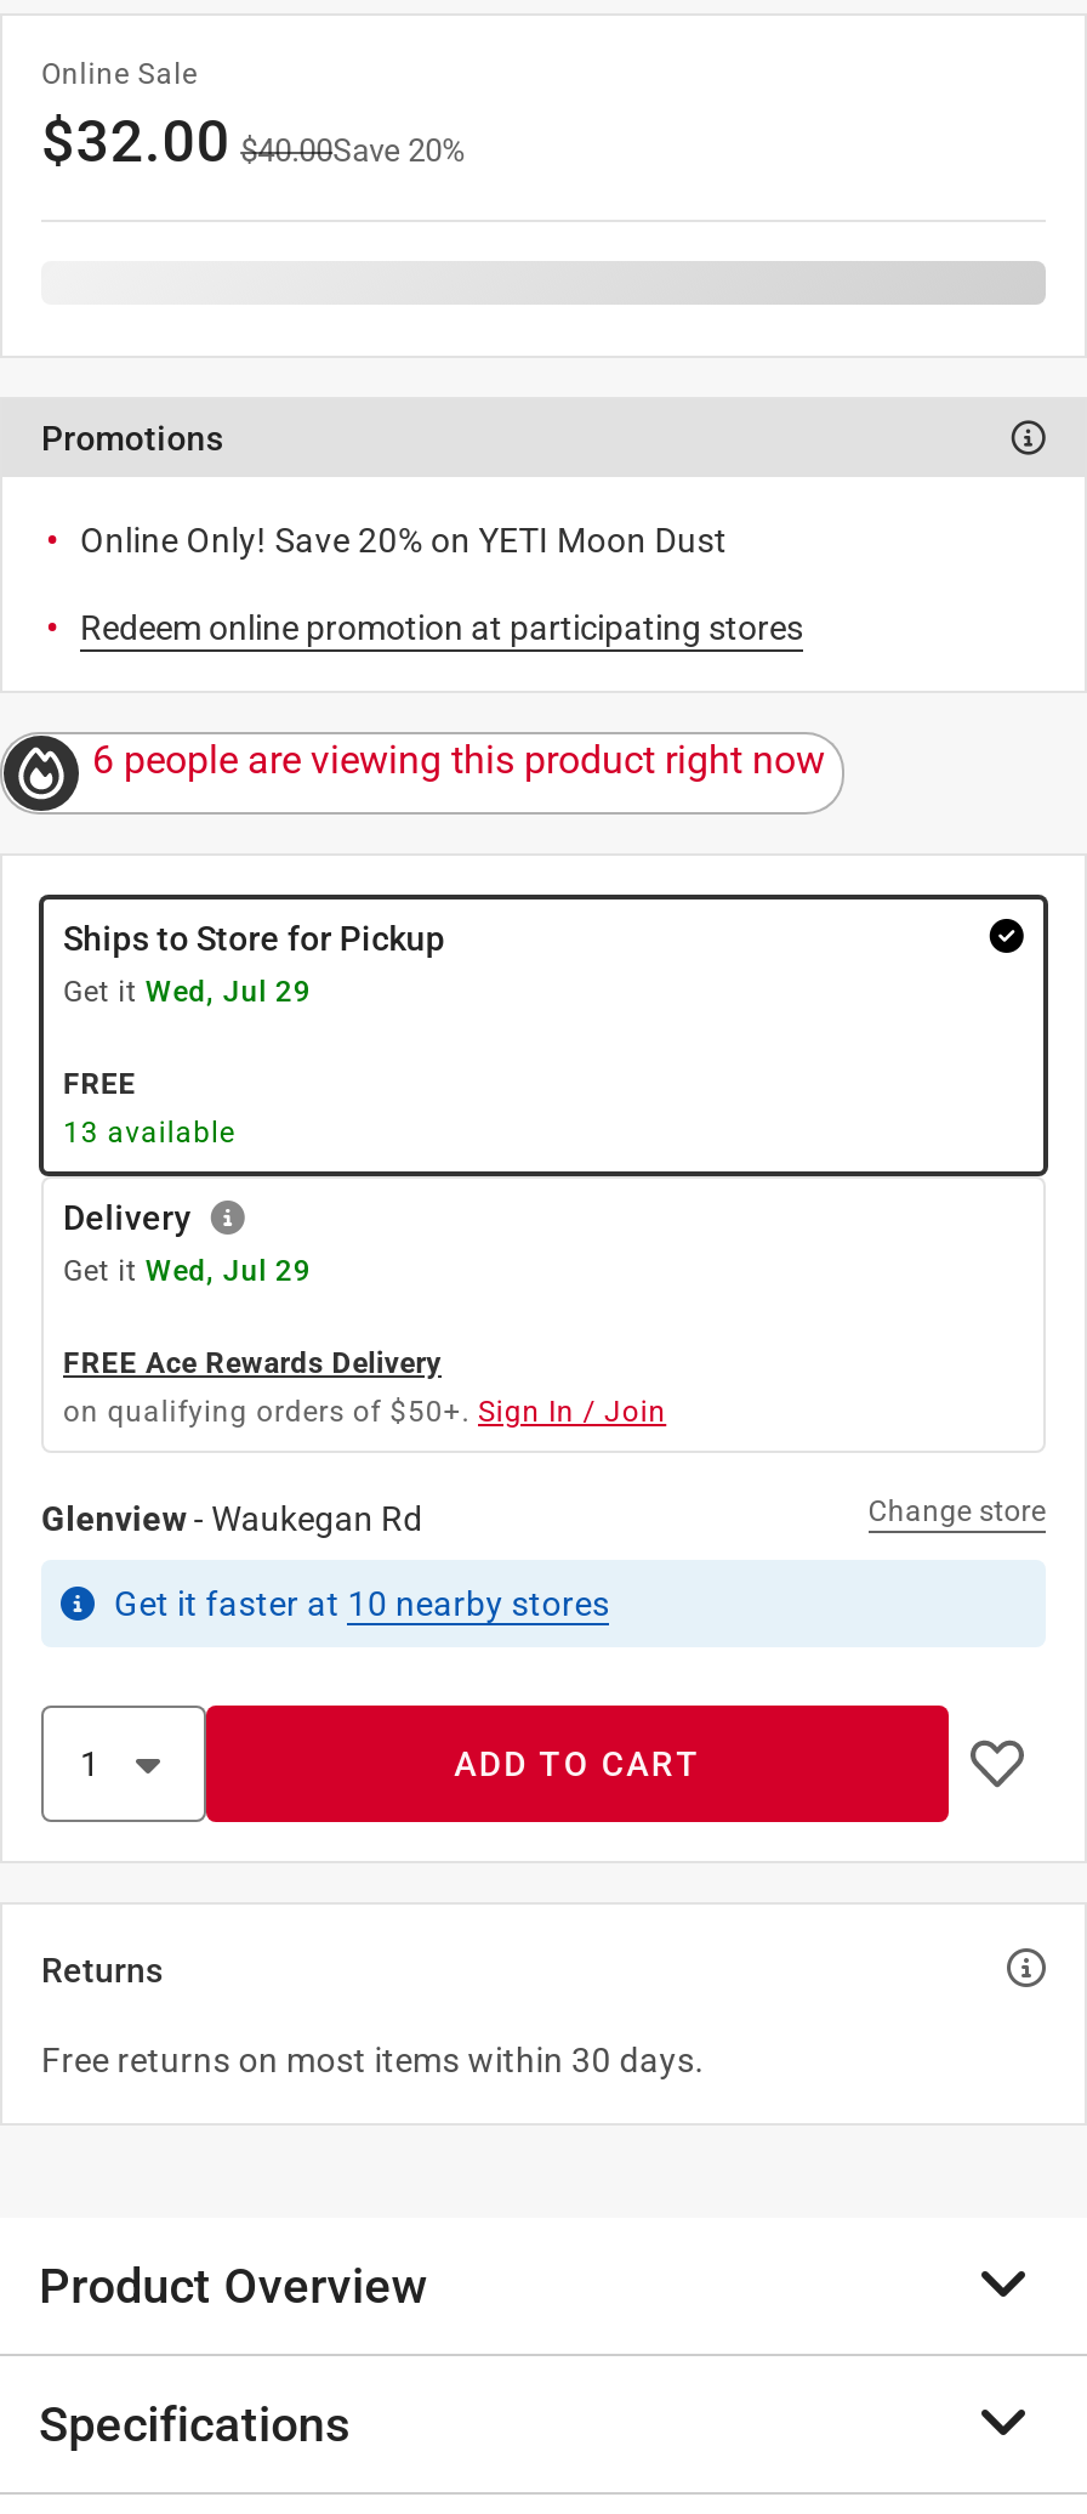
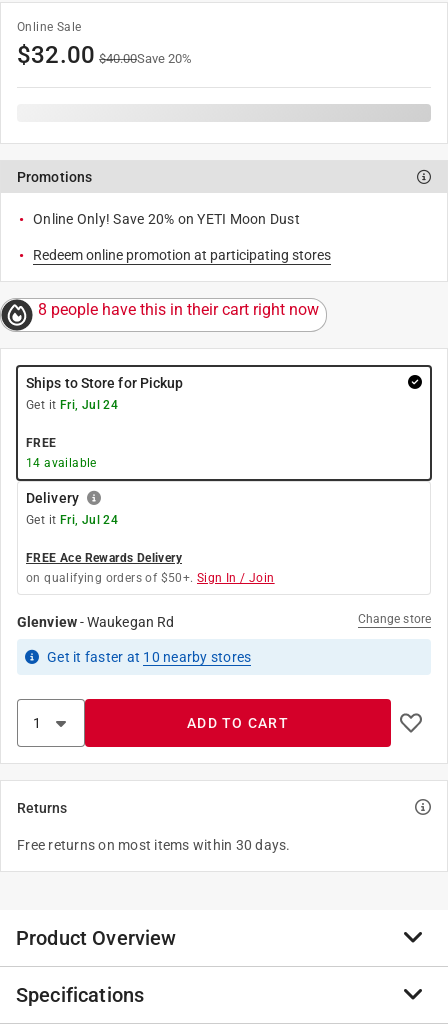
- 6 people are viewing this product right now
+ 8 people have this in their cart right now

- Get it Wed, Jul 29
+ Get it Fri, Jul 24

- 13 available
+ 14 available

- Get it Wed, Jul 29
+ Get it Fri, Jul 24
